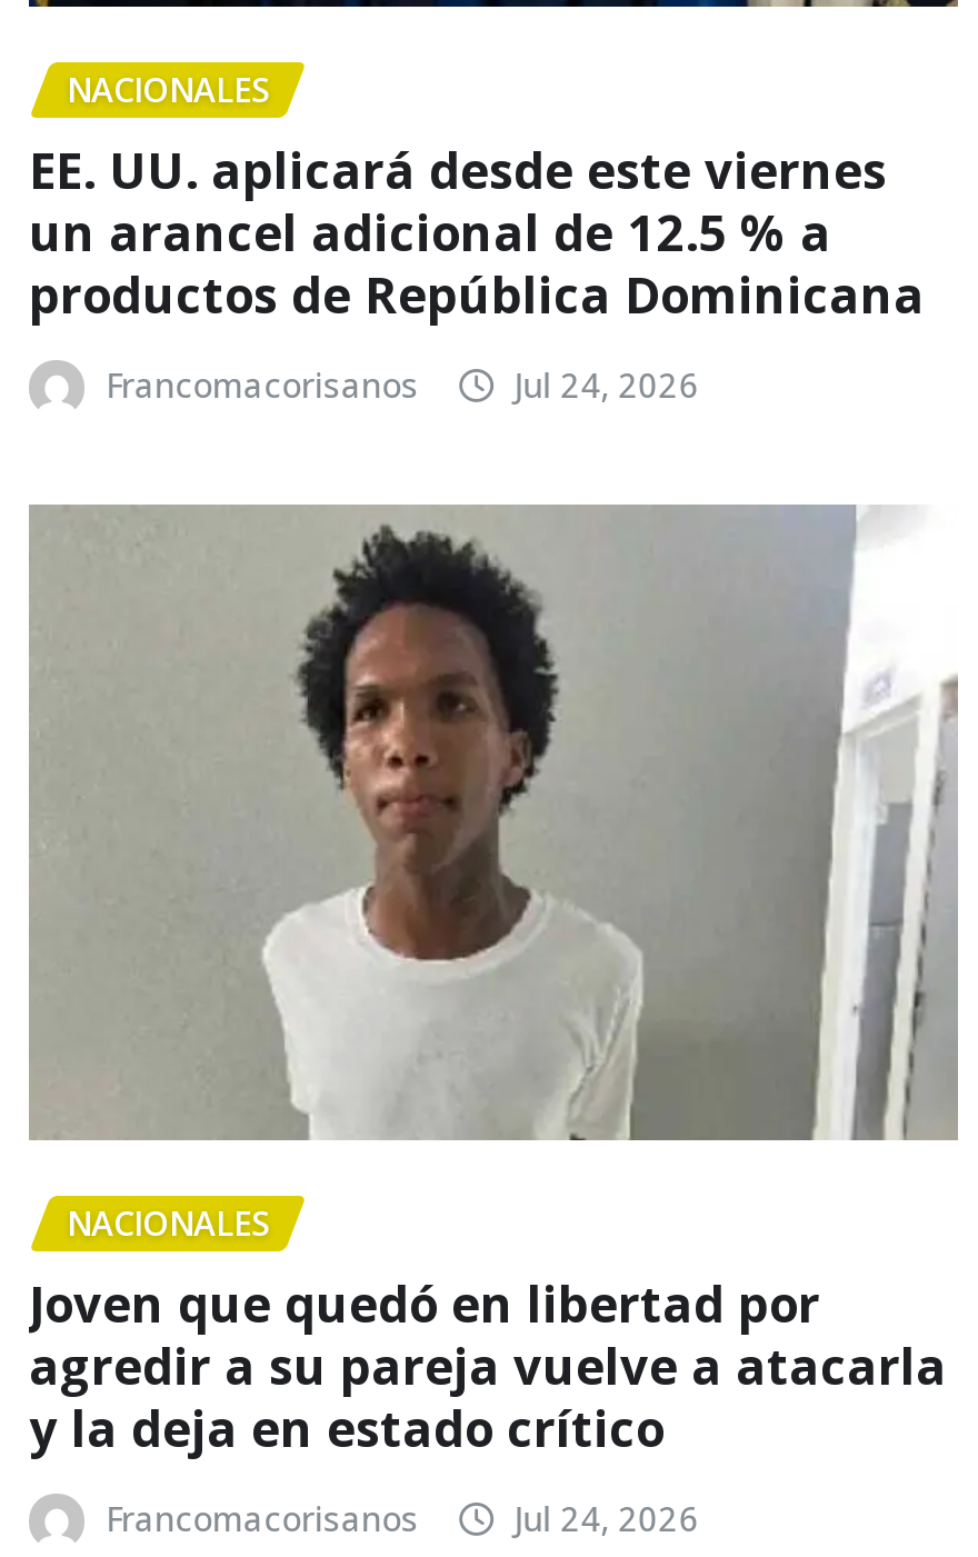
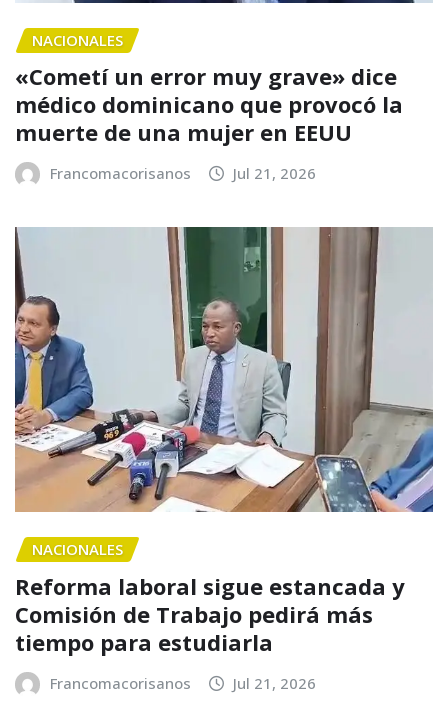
- EE. UU. aplicará desde este viernes
- un arancel adicional de 12.5 % a
- productos de República Dominicana
+ «Cometí un error muy grave» dice
+ médico dominicano que provocó la
+ muerte de una mujer en EEUU

- Jul 24, 2026
+ Jul 21, 2026

- [image]
+ [image]

- Joven que quedó en libertad por
- agredir a su pareja vuelve a atacarla
- y la deja en estado crítico
+ Reforma laboral sigue estancada y
+ Comisión de Trabajo pedirá más
+ tiempo para estudiarla

- Jul 24, 2026
+ Jul 21, 2026
